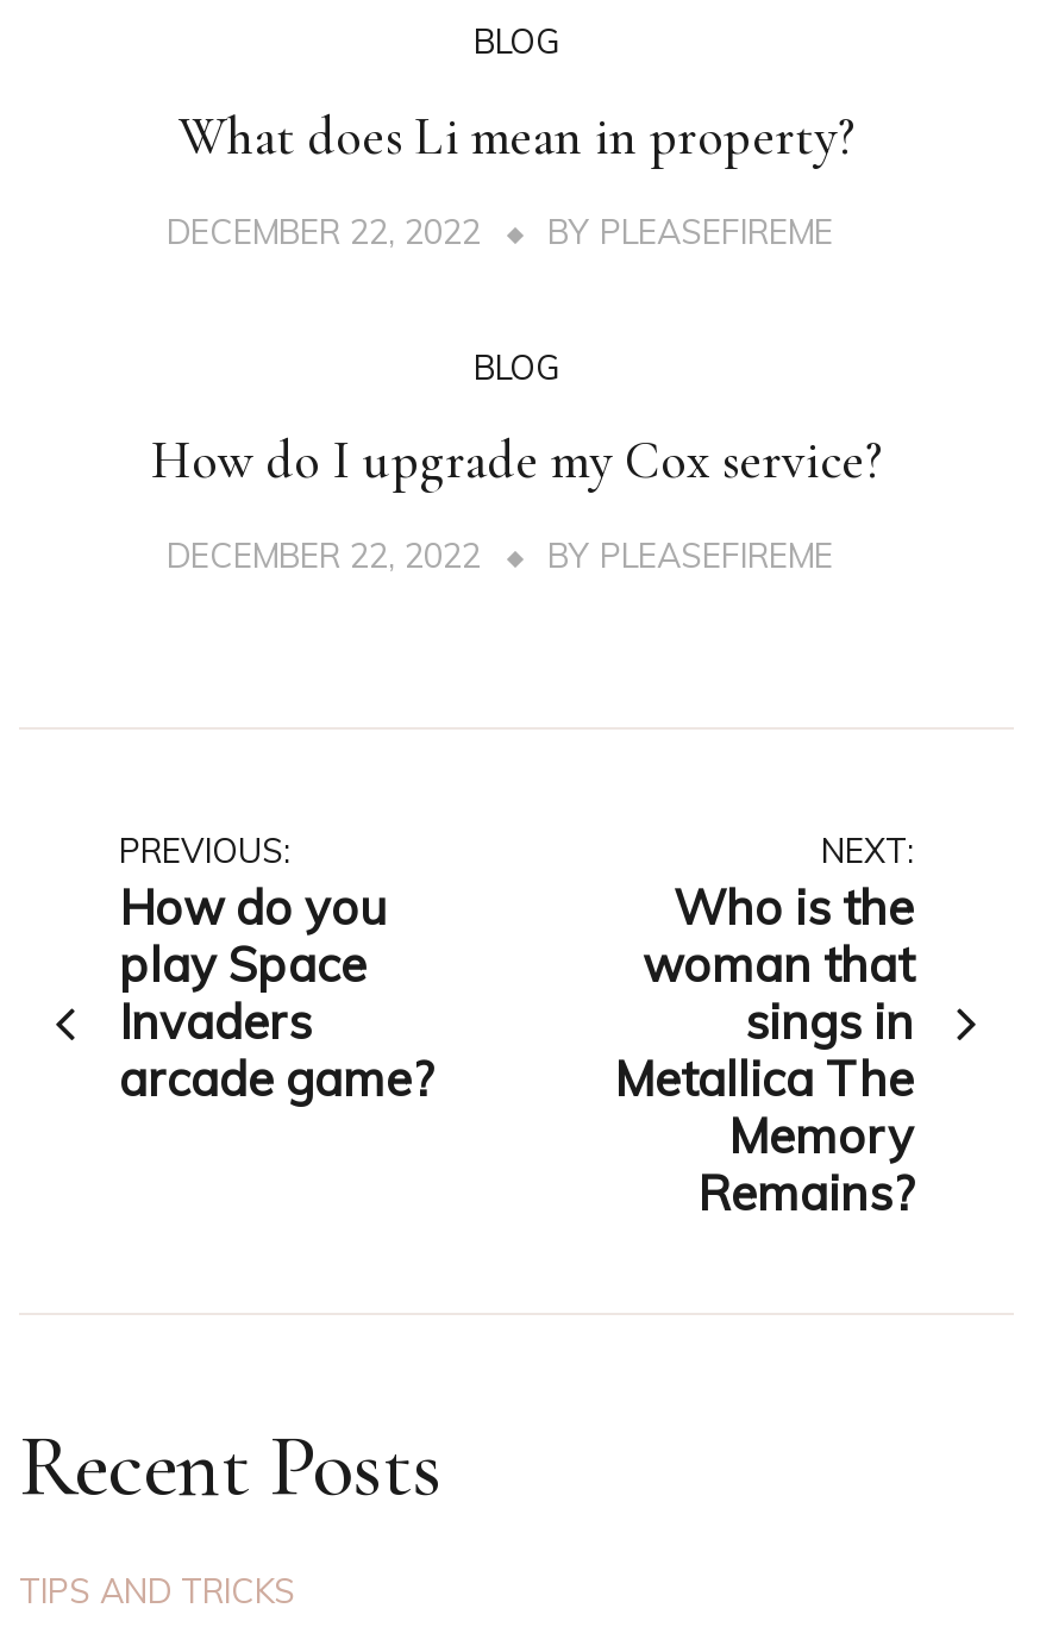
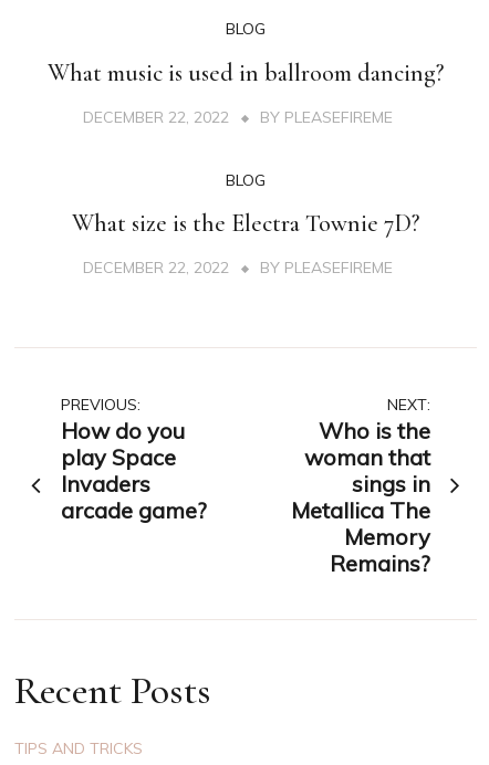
- What does Li mean in property?
+ What music is used in ballroom dancing?

- How do I upgrade my Cox service?
+ What size is the Electra Townie 7D?
